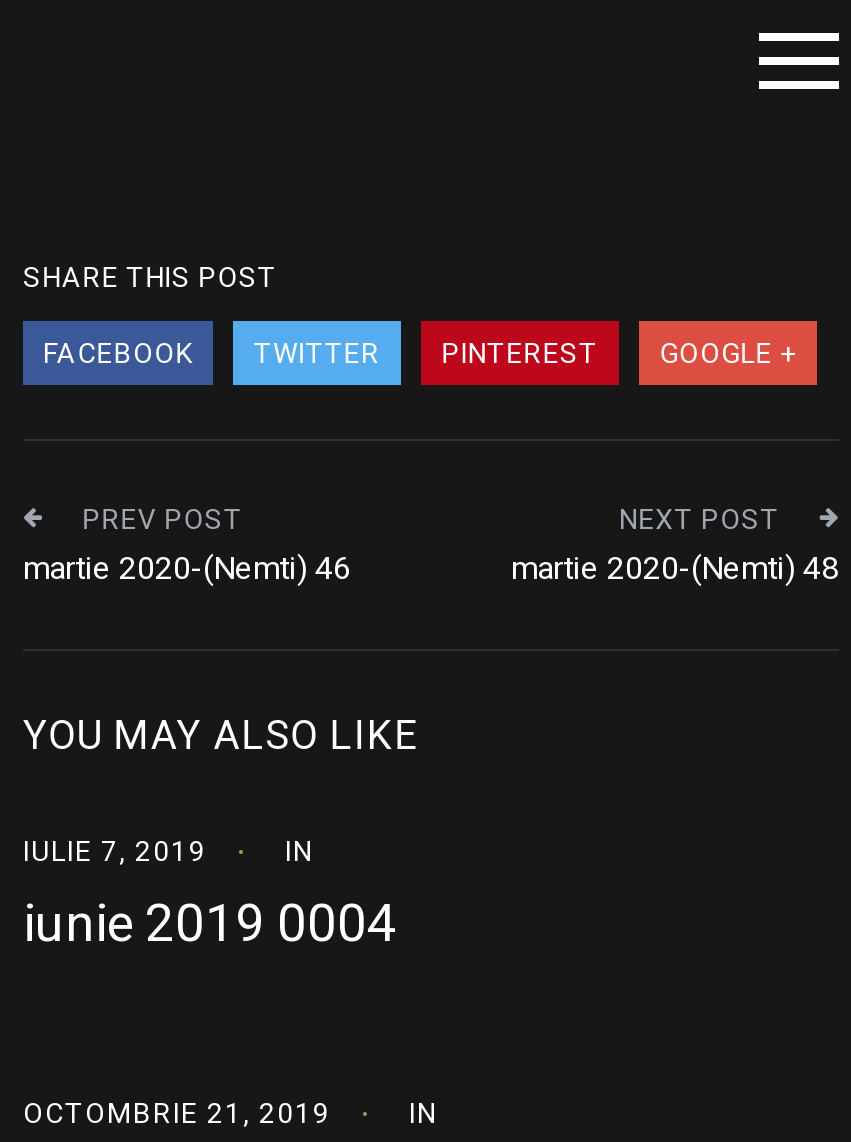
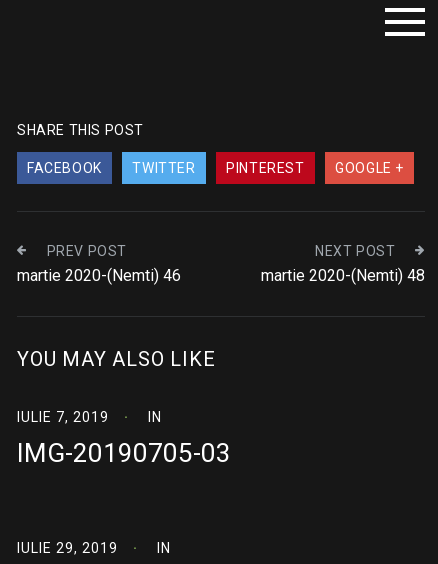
- iunie 2019 0004
+ IMG-20190705-03

- OCTOMBRIE 21, 2019
+ IULIE 29, 2019
